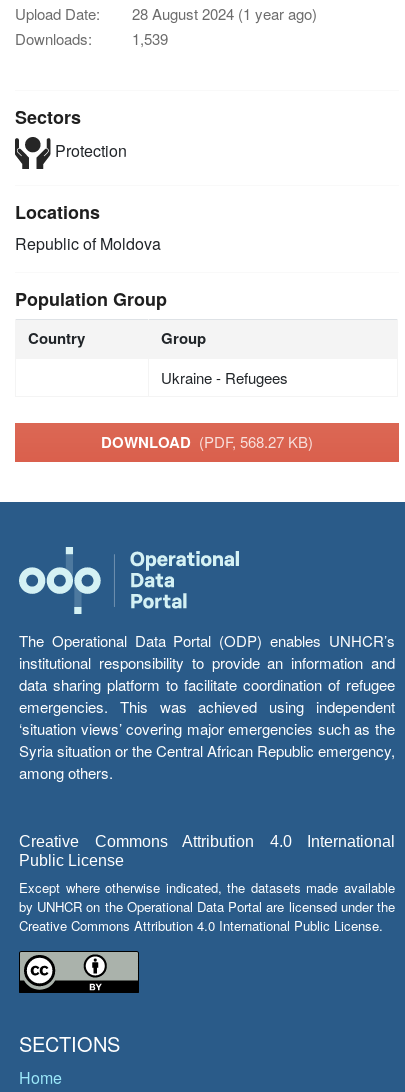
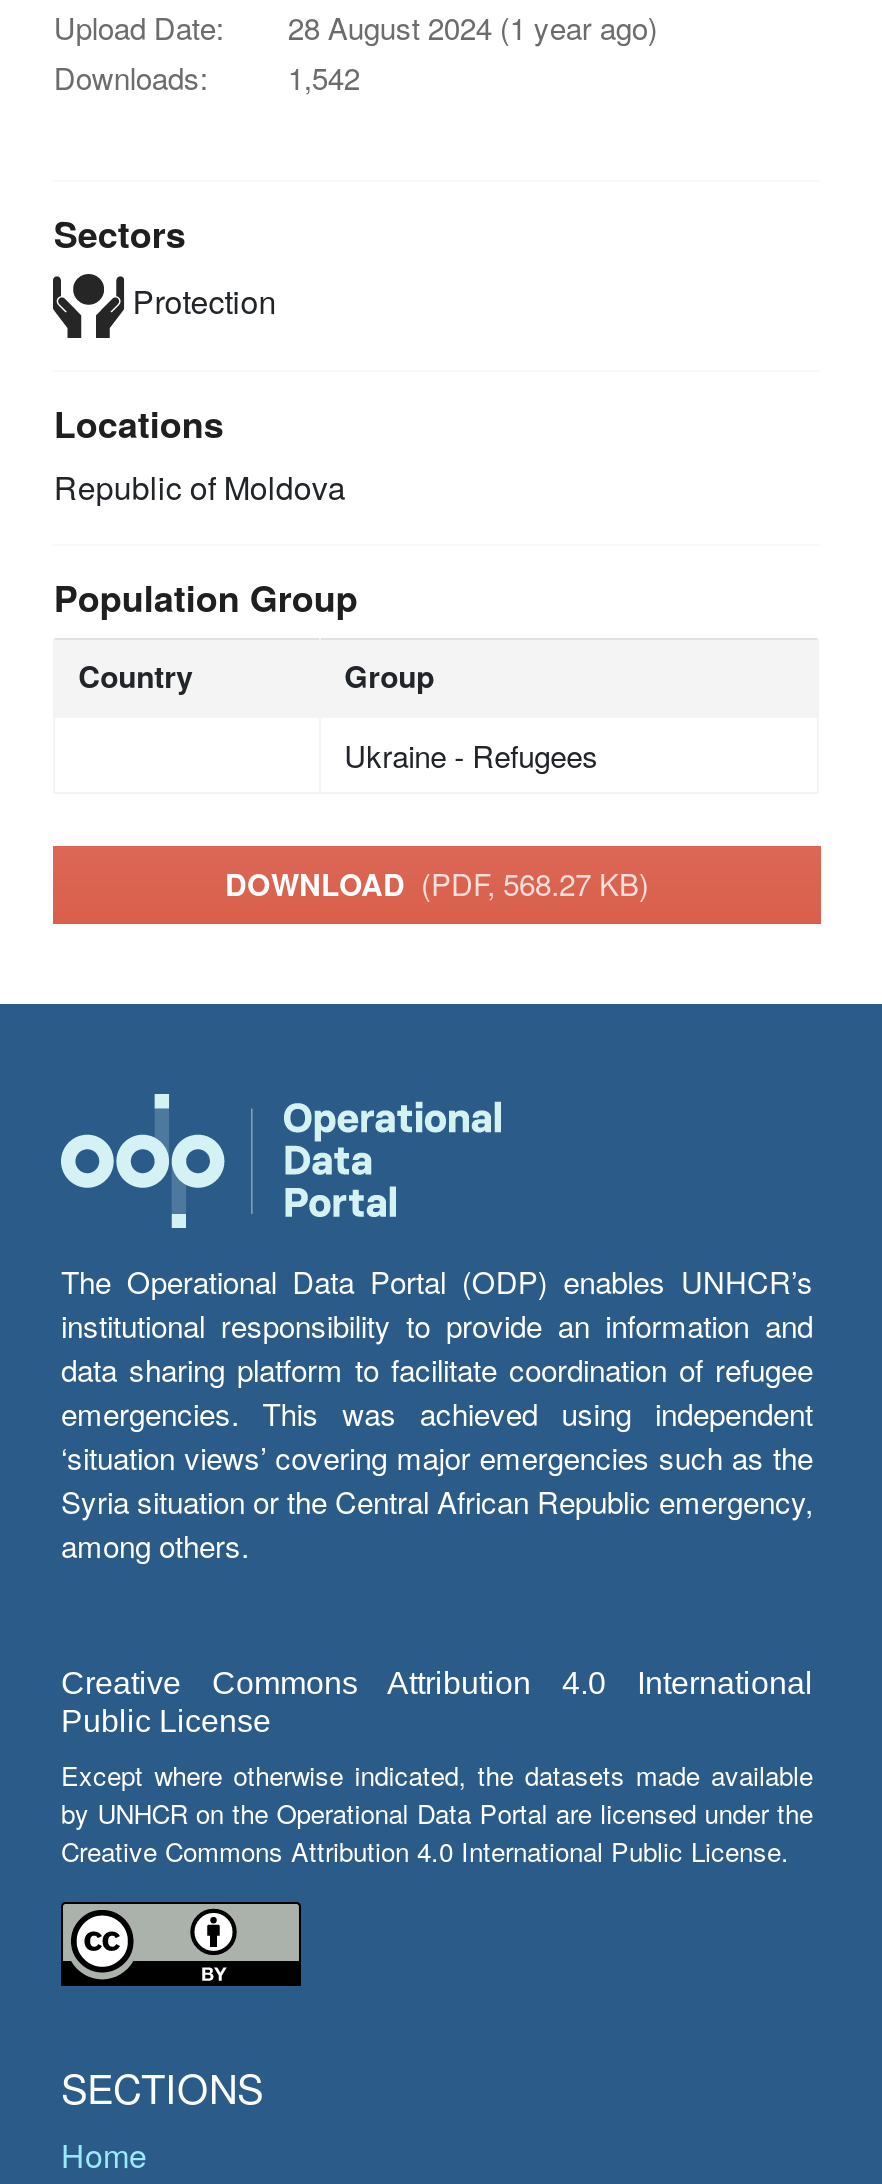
- Downloads: 1,539
+ Downloads: 1,542
